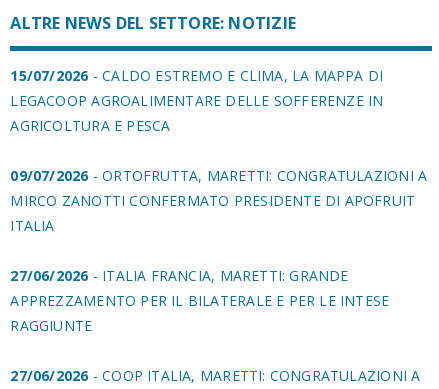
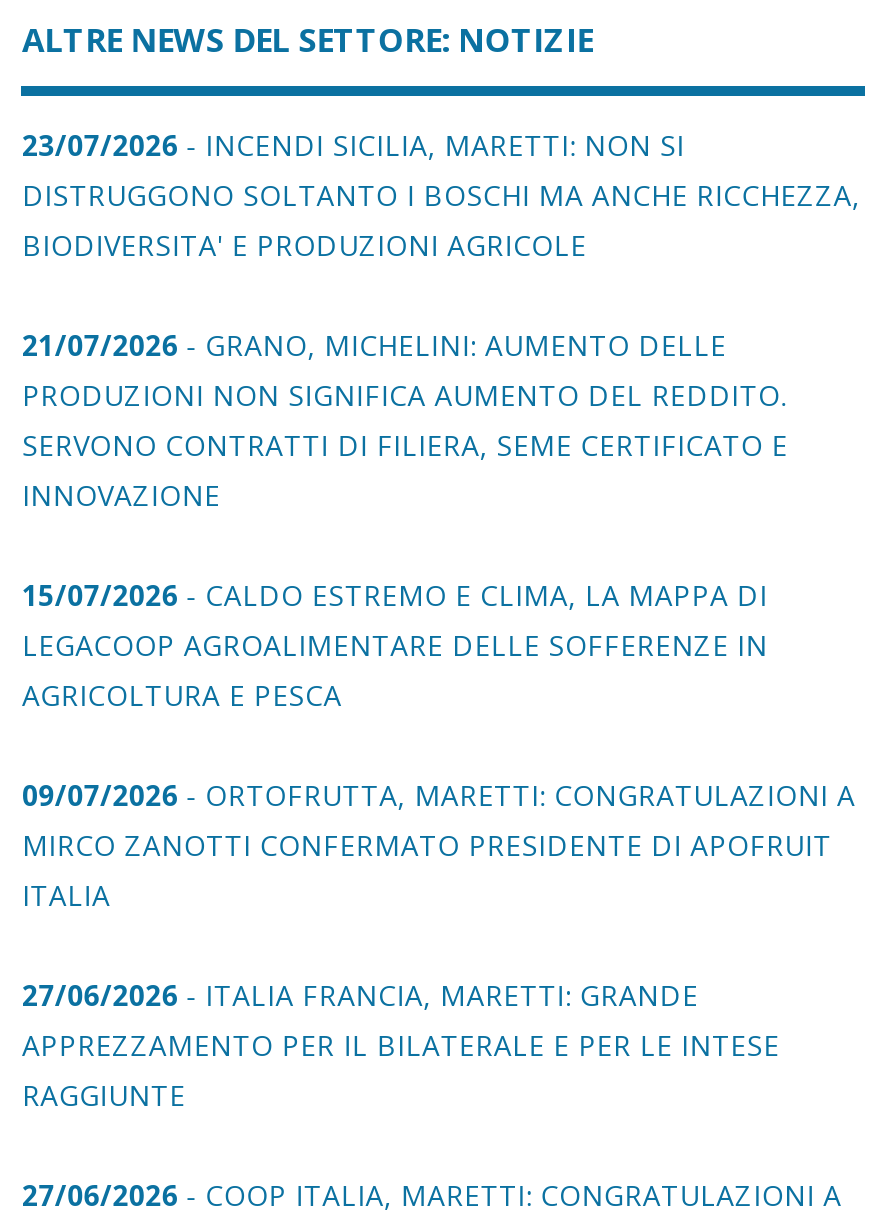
+ 23/07/2026 - INCENDI SICILIA, MARETTI: NON SI
+ DISTRUGGONO SOLTANTO I BOSCHI MA ANCHE RICCHEZZA,
+ BIODIVERSITA' E PRODUZIONI AGRICOLE
+ 21/07/2026 - GRANO, MICHELINI: AUMENTO DELLE
+ PRODUZIONI NON SIGNIFICA AUMENTO DEL REDDITO.
+ SERVONO CONTRATTI DI FILIERA, SEME CERTIFICATO E
+ INNOVAZIONE
